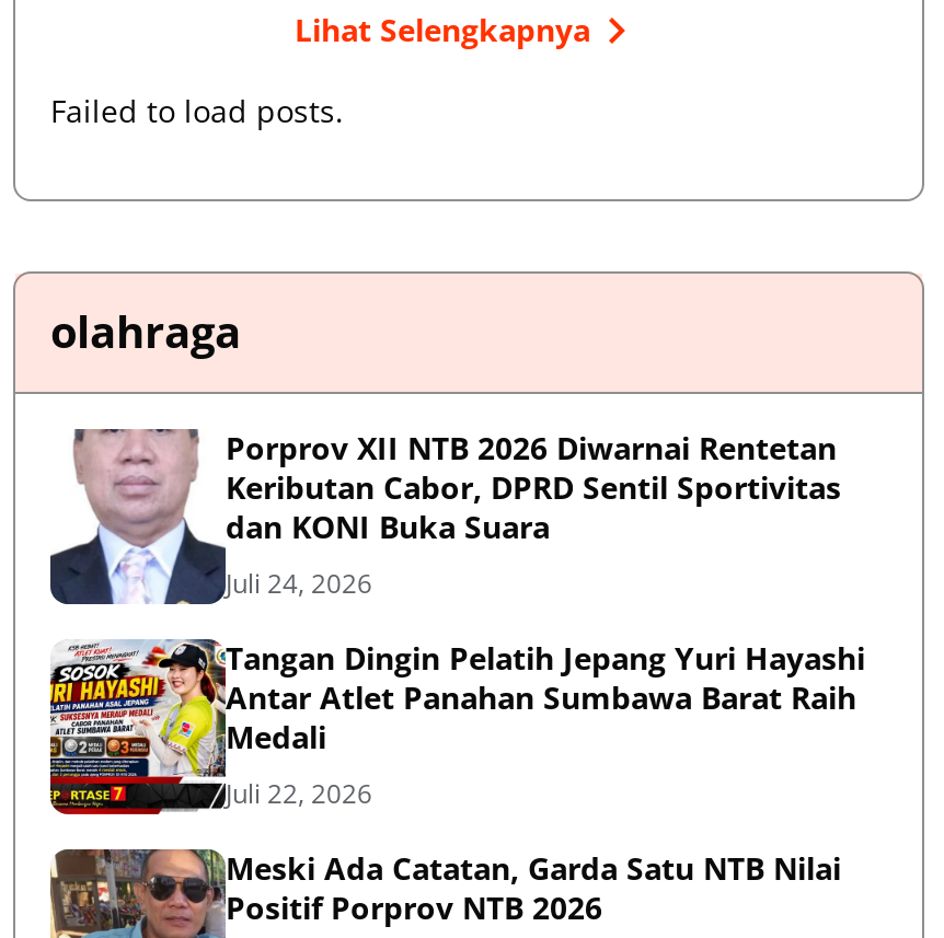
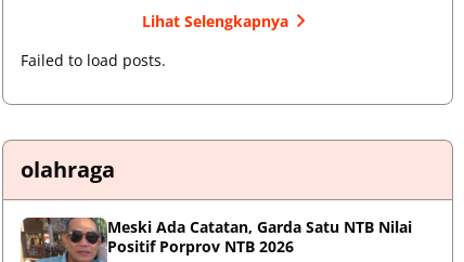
- [image]
- Porprov XII NTB 2026 Diwarnai Rentetan
- Keributan Cabor, DPRD Sentil Sportivitas
- dan KONI Buka Suara
- Juli 24, 2026
- Tangan Dingin Pelatih Jepang Yuri Hayashi
- Antar Atlet Panahan Sumbawa Barat Raih
- Medali
- Juli 22, 2026

- [image]
